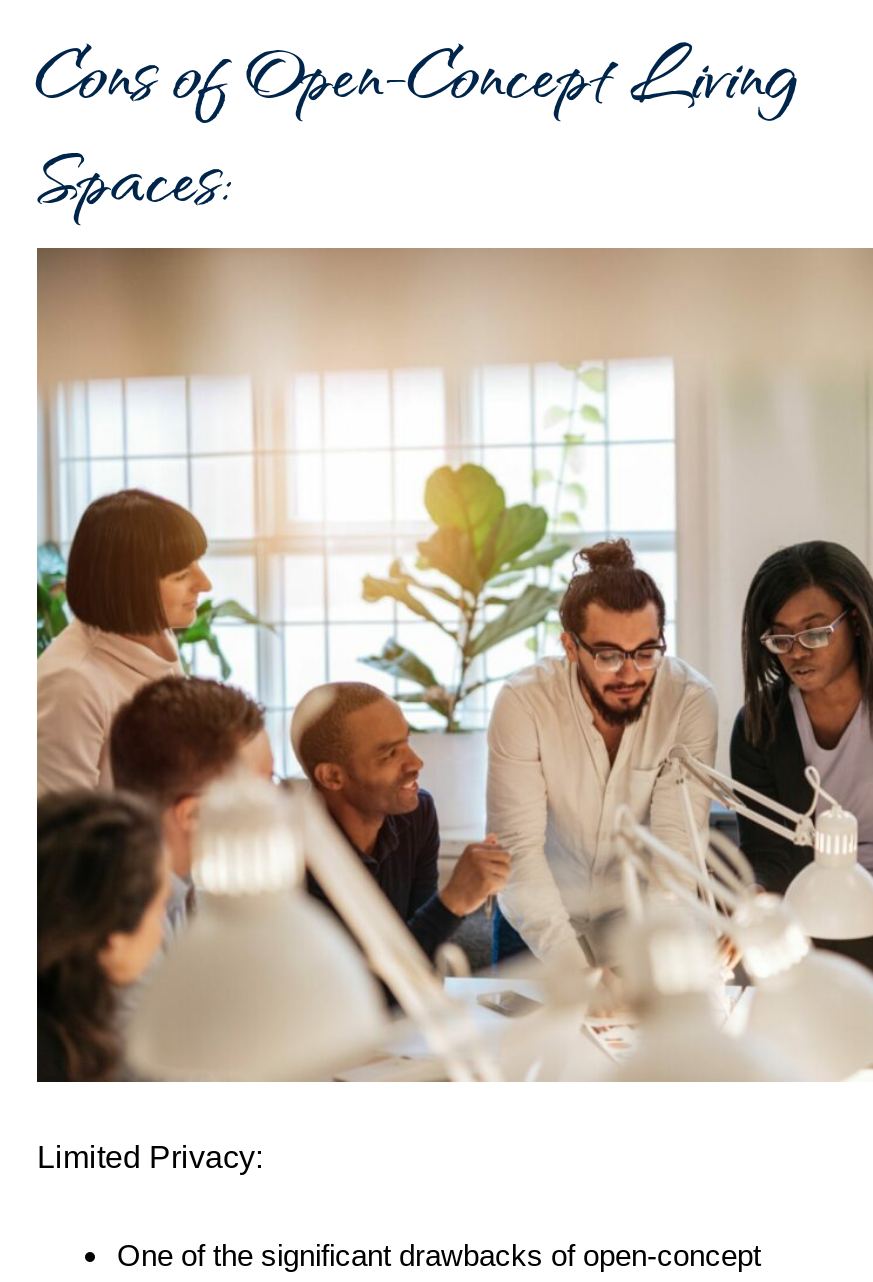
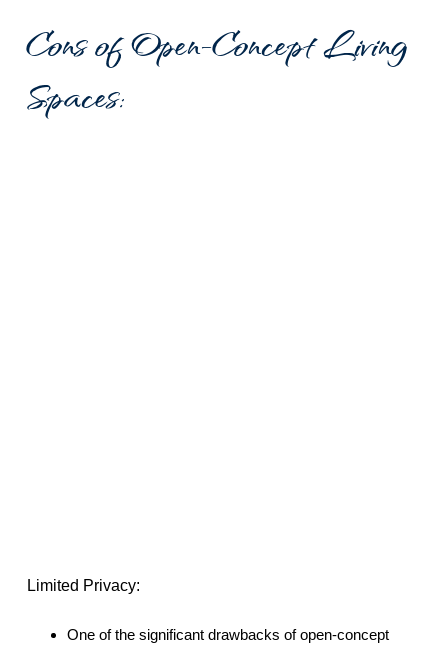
- [image]
